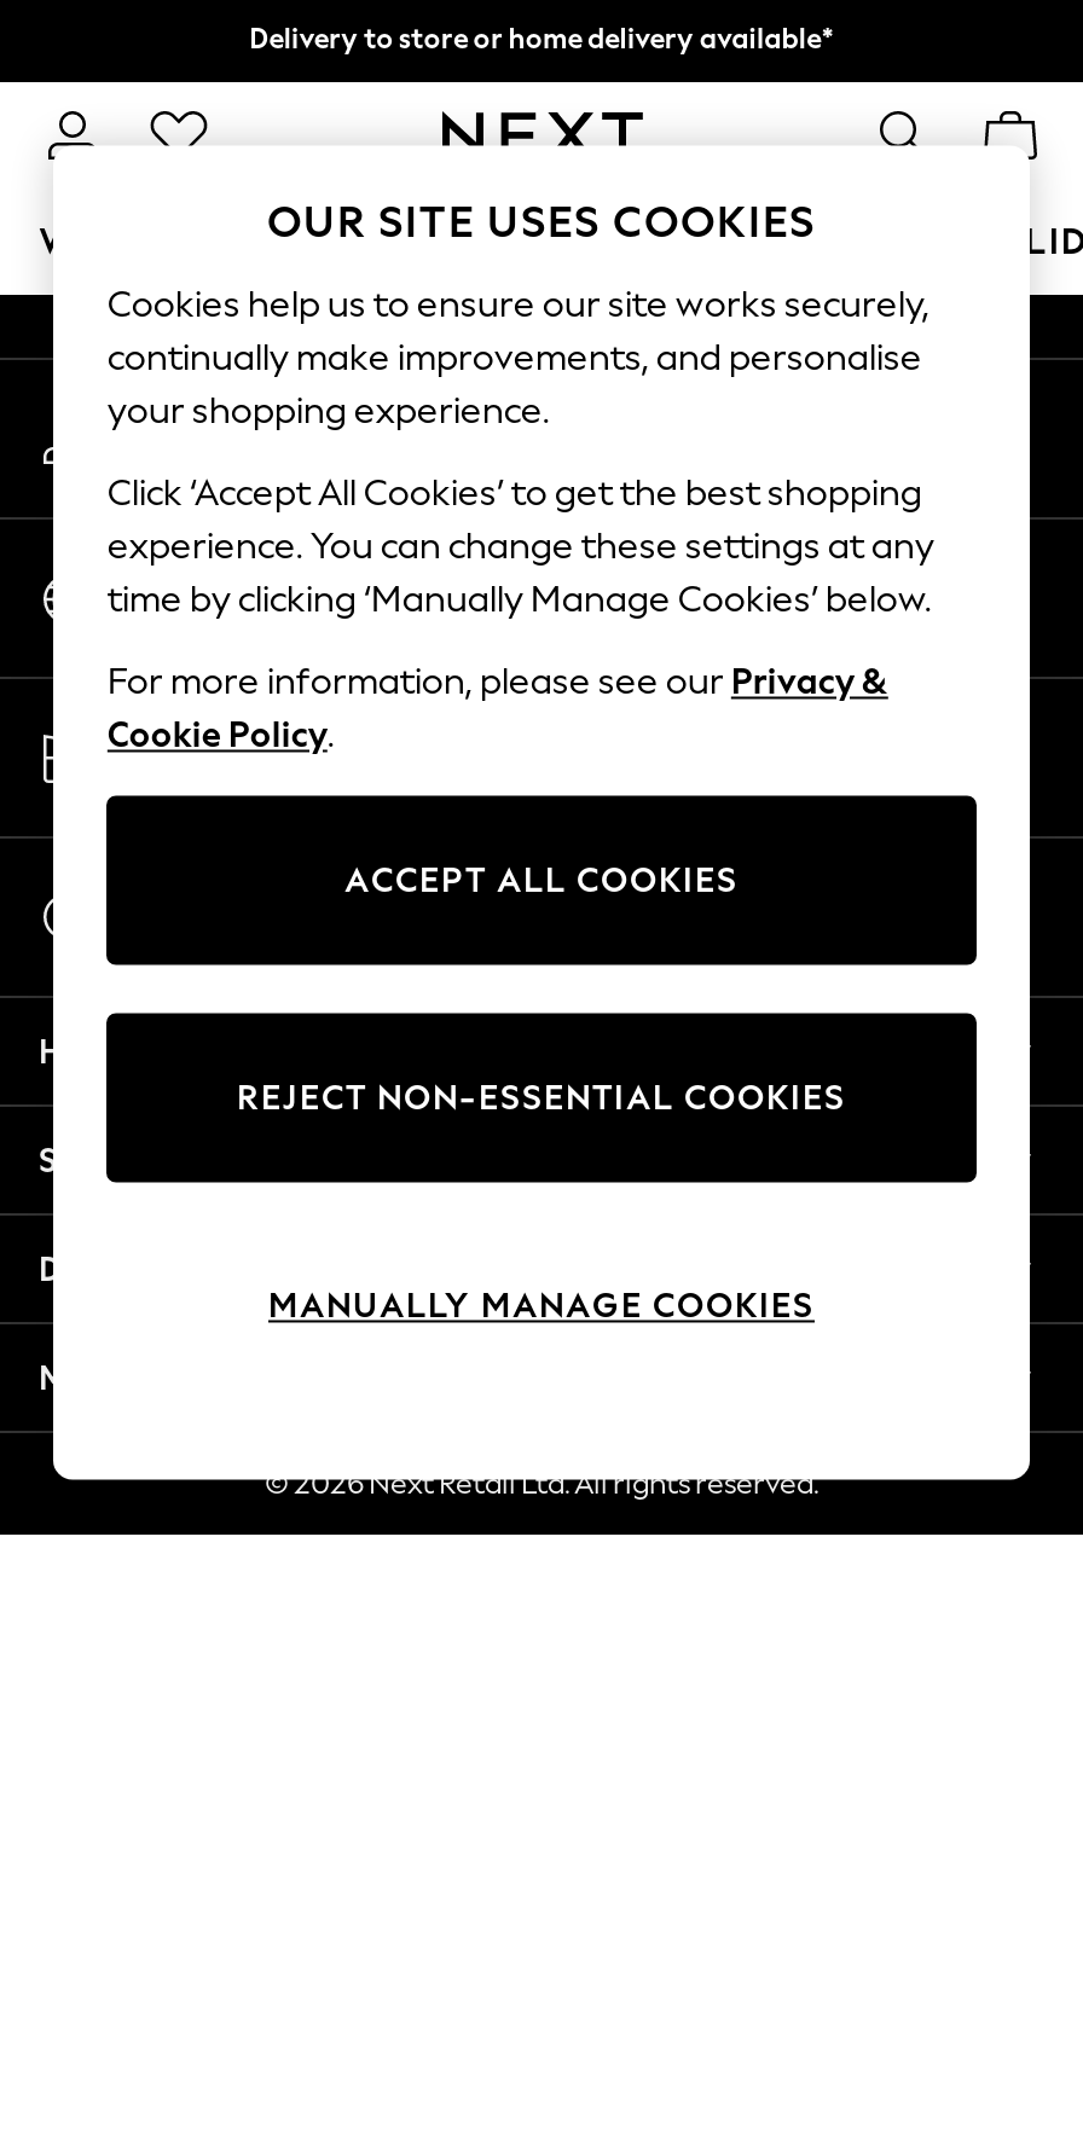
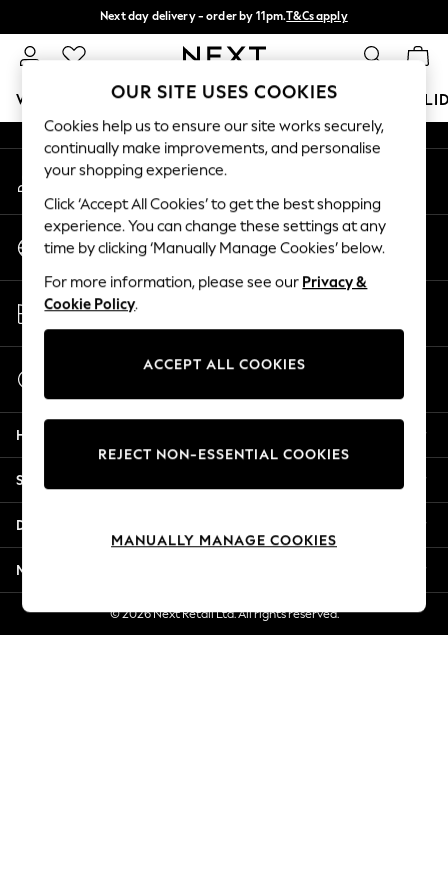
- Delivery to store or home delivery available*
+ Next day delivery - order by 11pm.T&Cs apply
